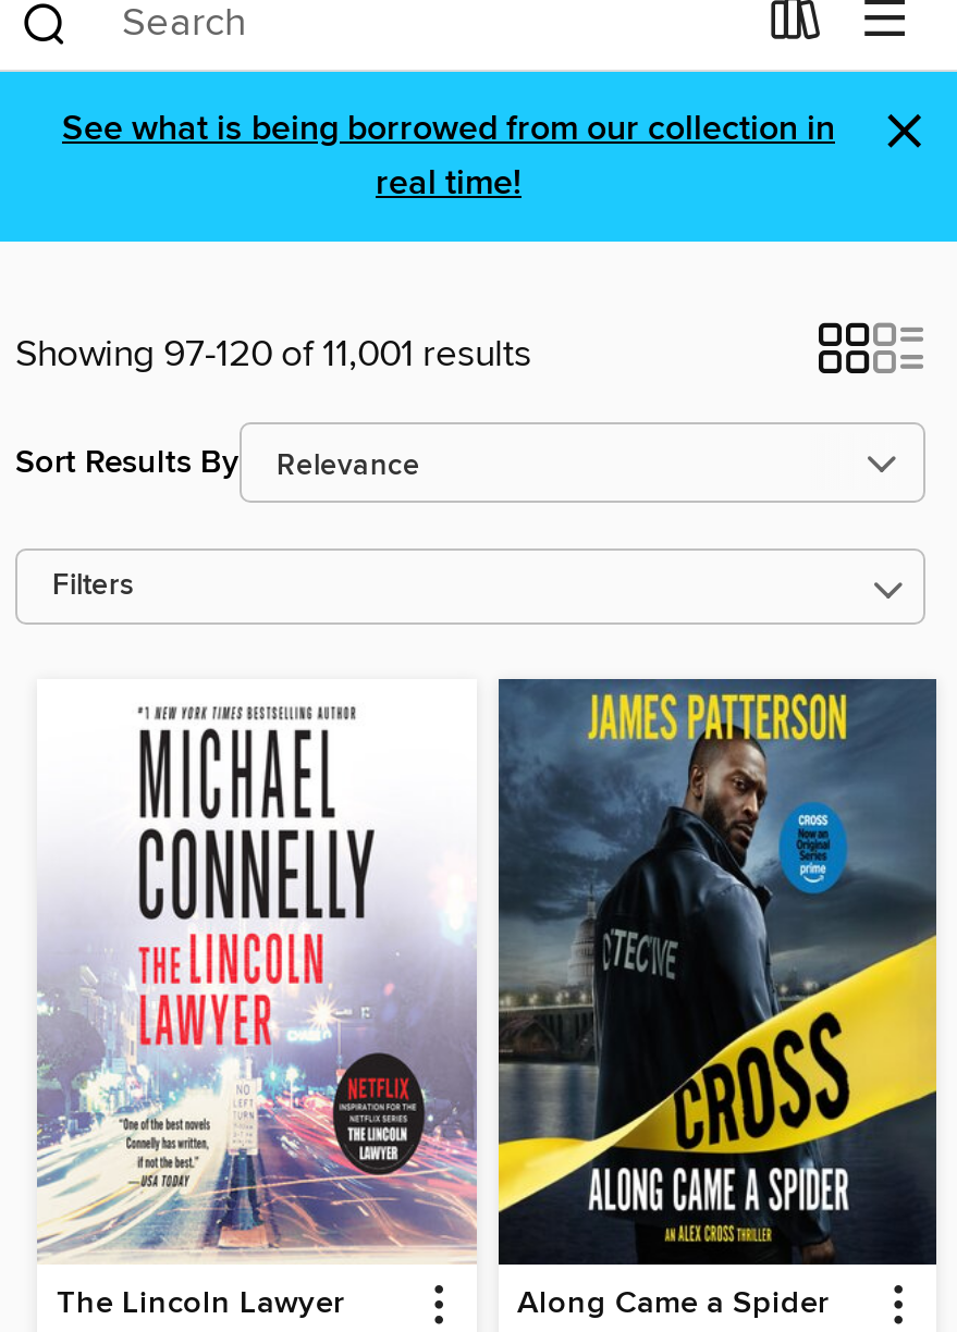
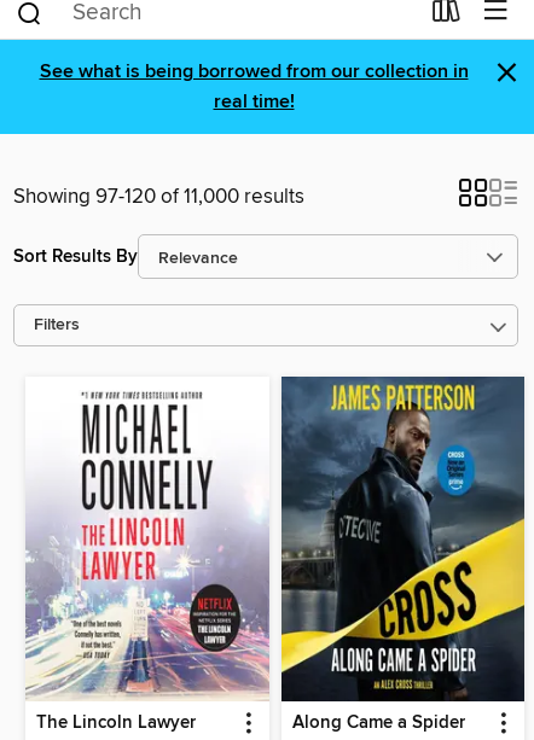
- Showing 97-120 of 11,001 results
+ Showing 97-120 of 11,000 results
